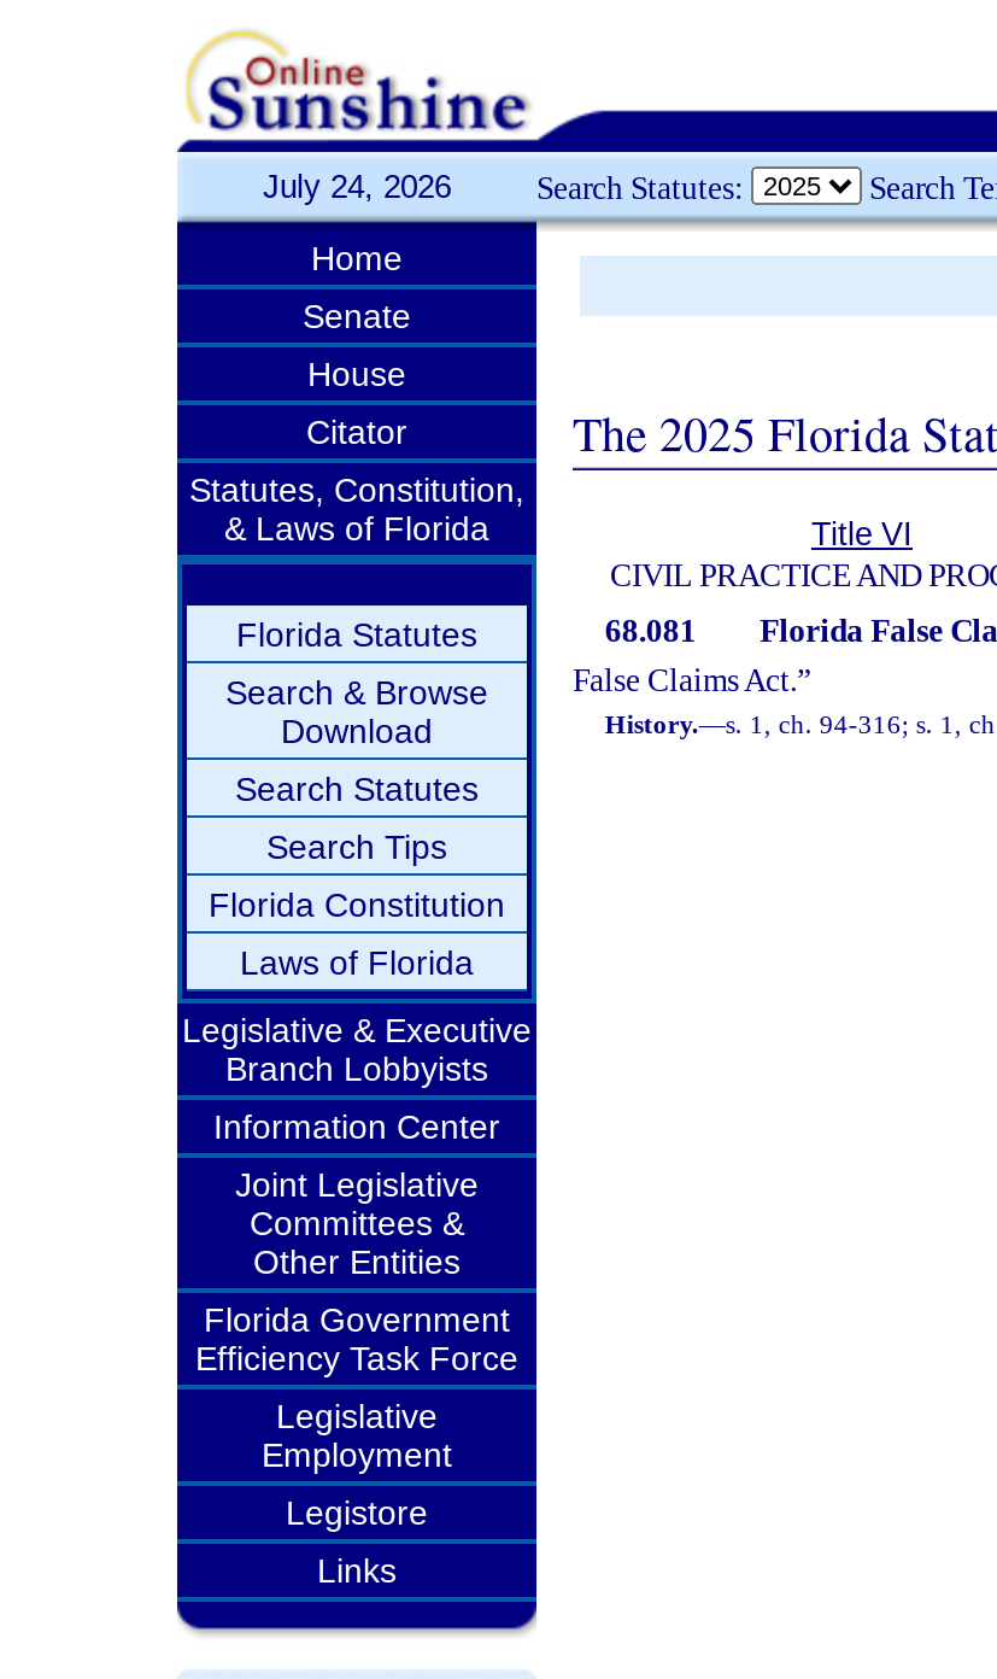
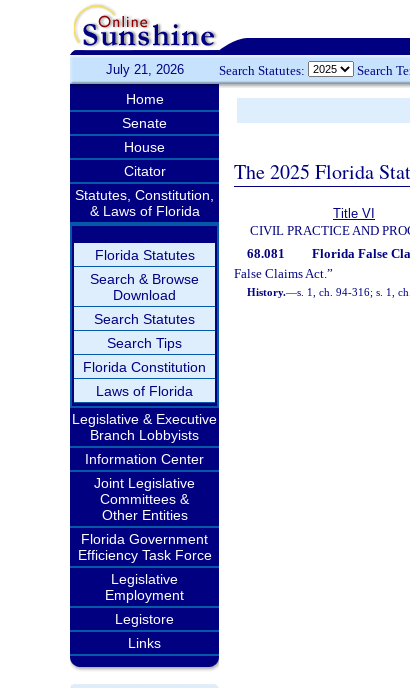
- July 24, 2026
+ July 21, 2026
